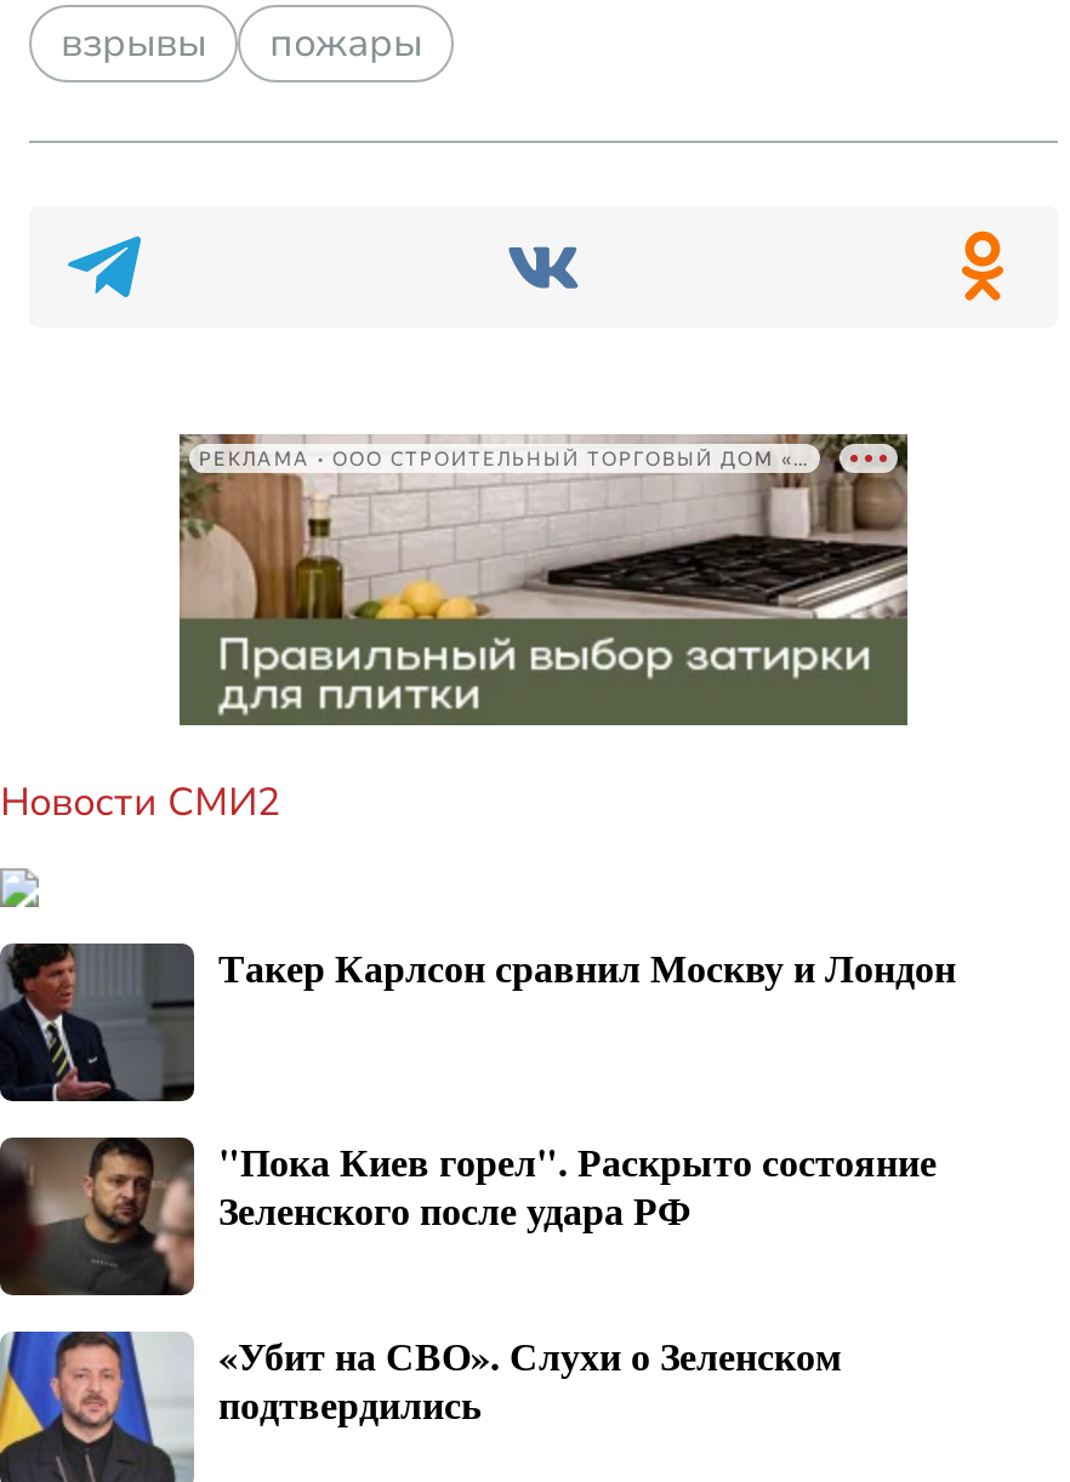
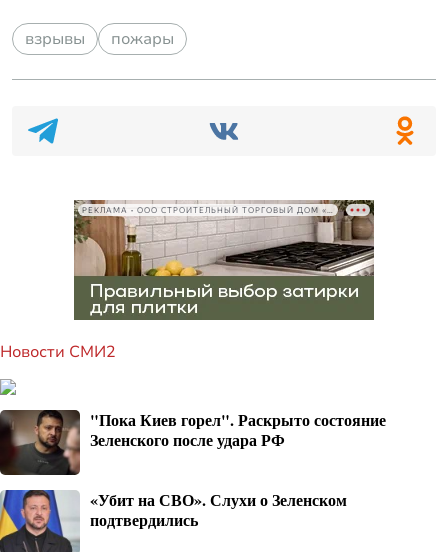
- [image]
- Такер Карлсон сравнил Москву и Лондон
